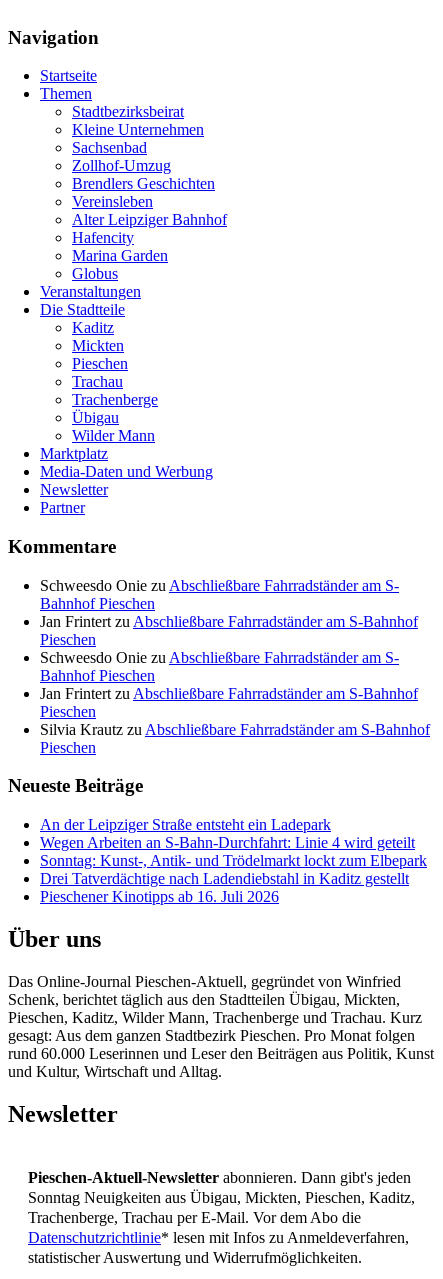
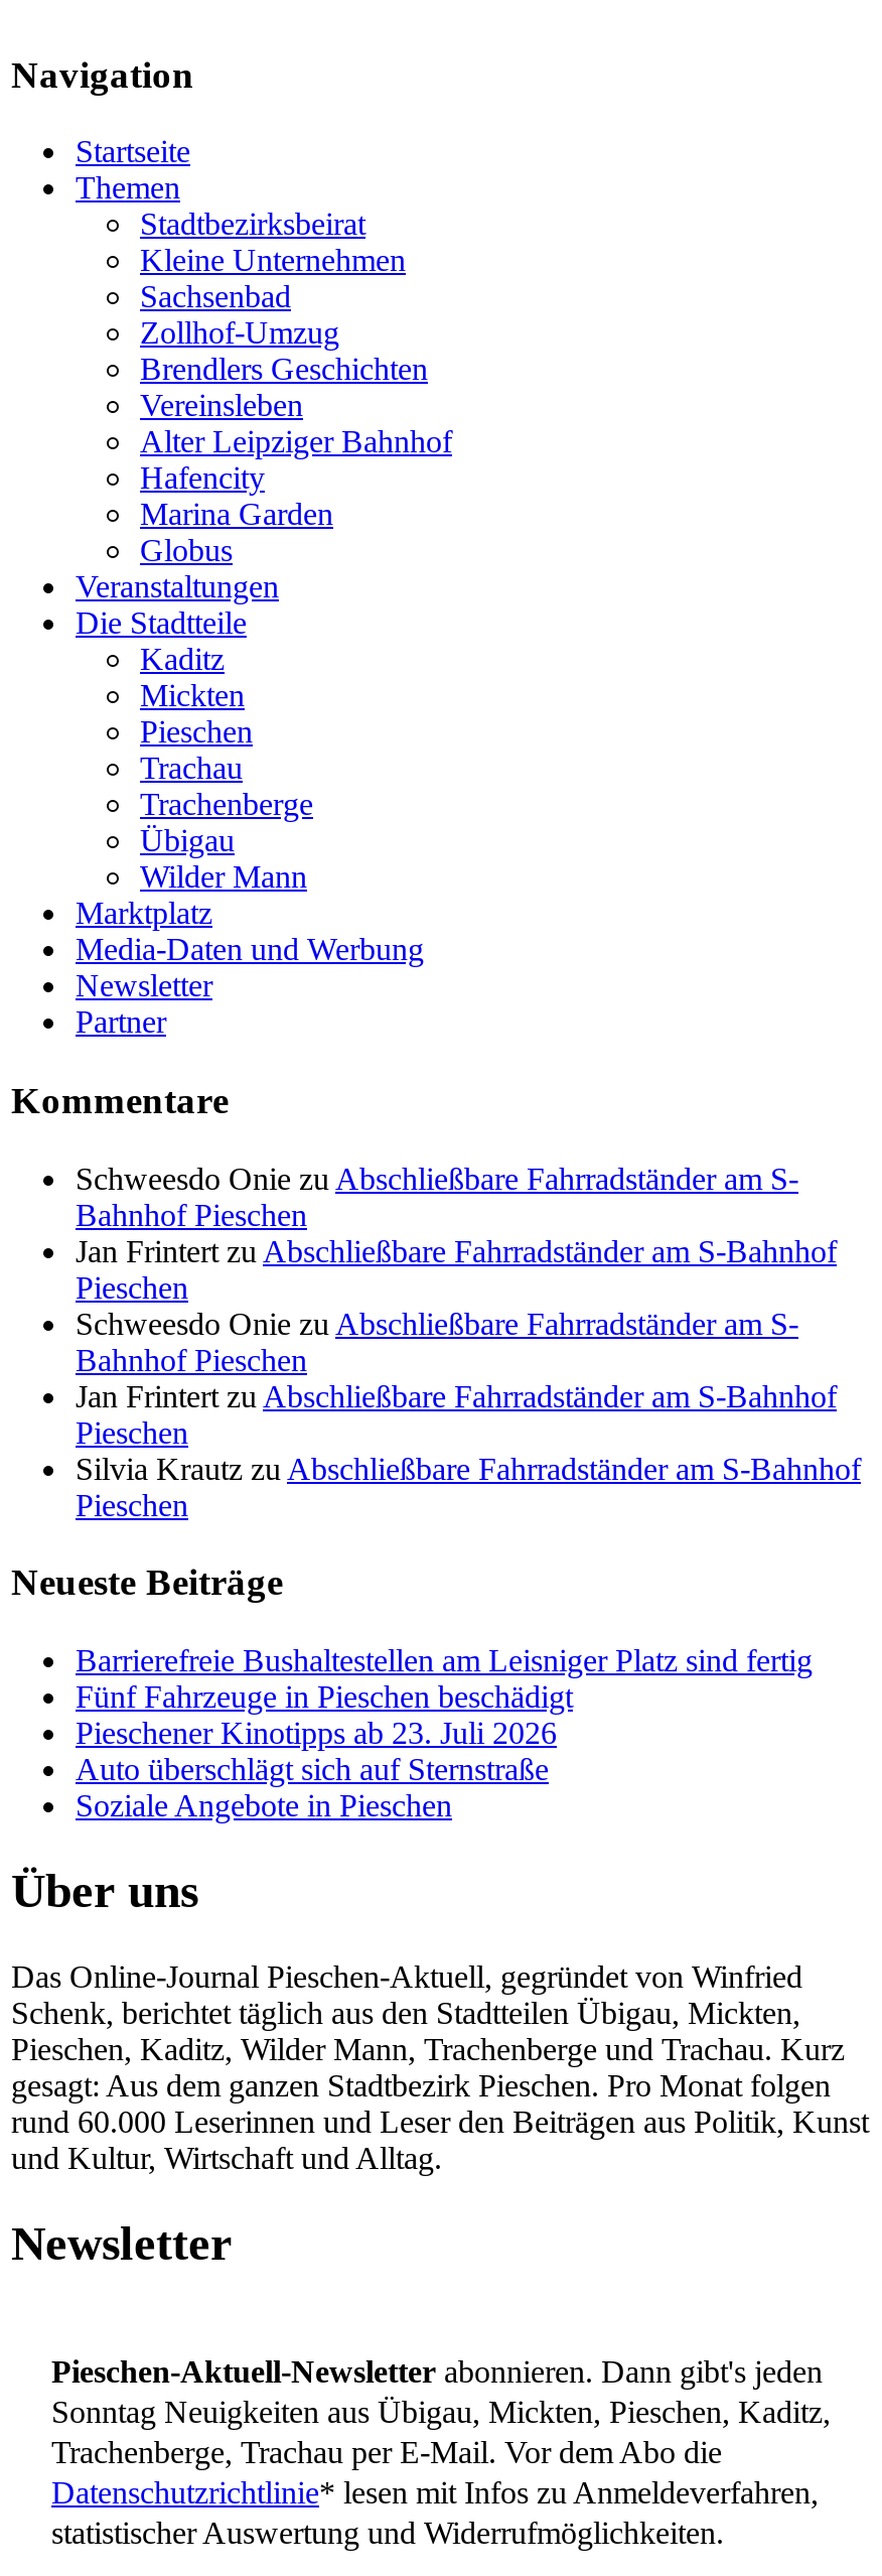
- An der Leipziger Straße entsteht ein Ladepark
- Wegen Arbeiten an S-Bahn-Durchfahrt: Linie 4 wird geteilt
- Sonntag: Kunst-, Antik- und Trödelmarkt lockt zum Elbepark
- Drei Tatverdächtige nach Ladendiebstahl in Kaditz gestellt
- Pieschener Kinotipps ab 16. Juli 2026
+ Barrierefreie Bushaltestellen am Leisniger Platz sind fertig
+ Fünf Fahrzeuge in Pieschen beschädigt
+ Pieschener Kinotipps ab 23. Juli 2026
+ Auto überschlägt sich auf Sternstraße
+ Soziale Angebote in Pieschen
